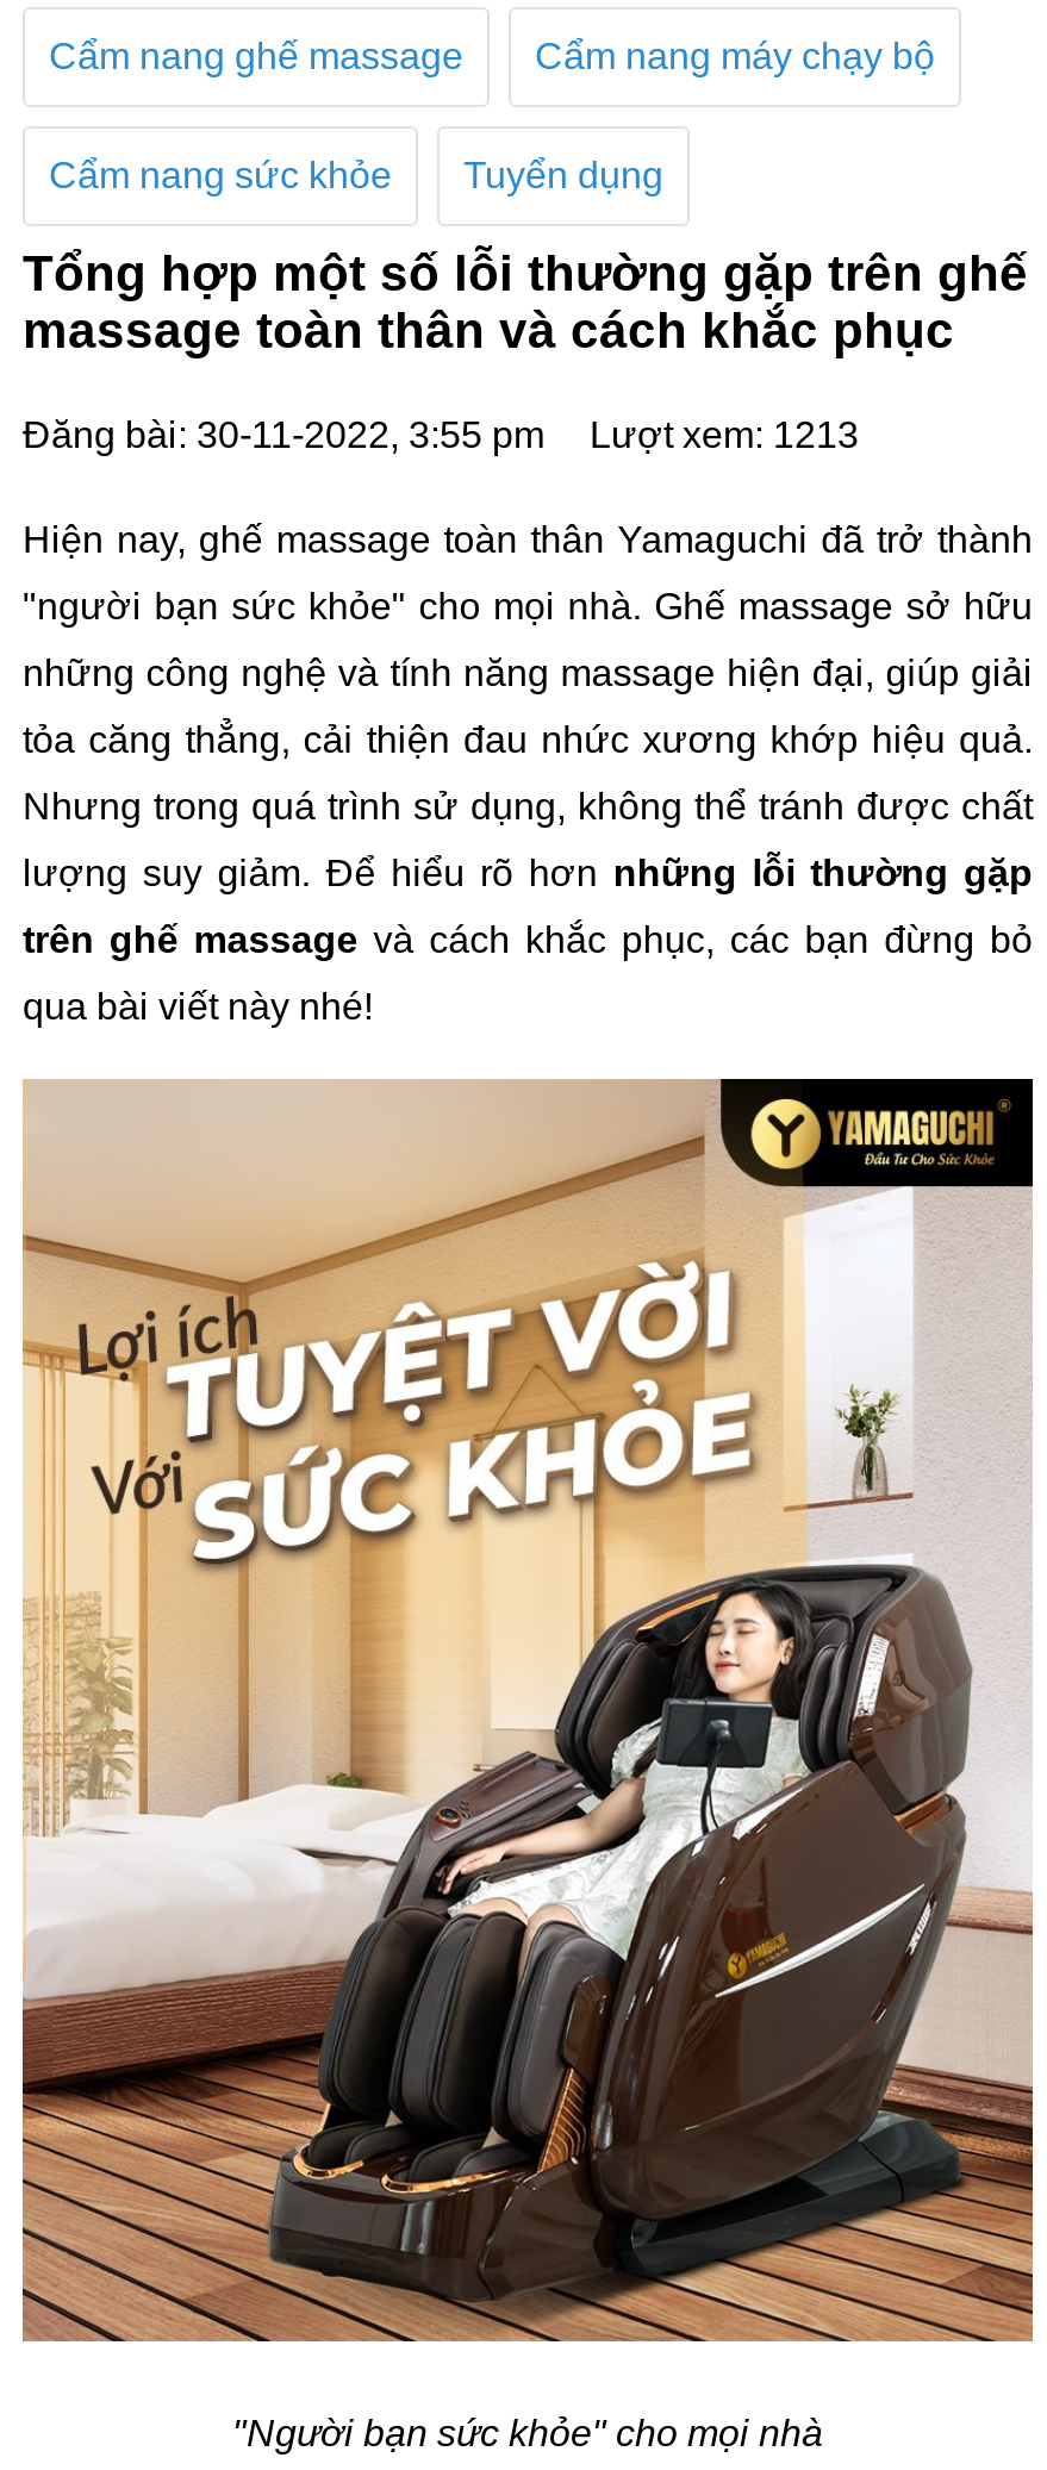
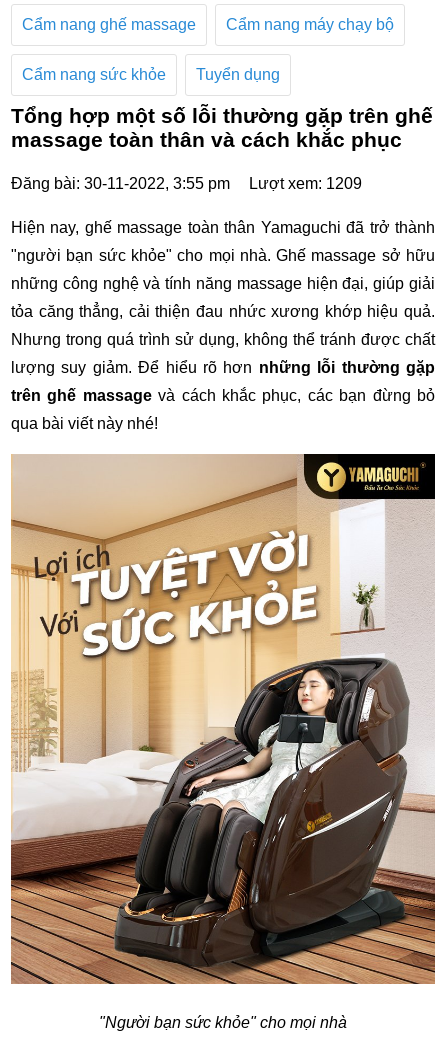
- Đăng bài: 30-11-2022, 3:55 pm Lượt xem: 1213
+ Đăng bài: 30-11-2022, 3:55 pm Lượt xem: 1209
